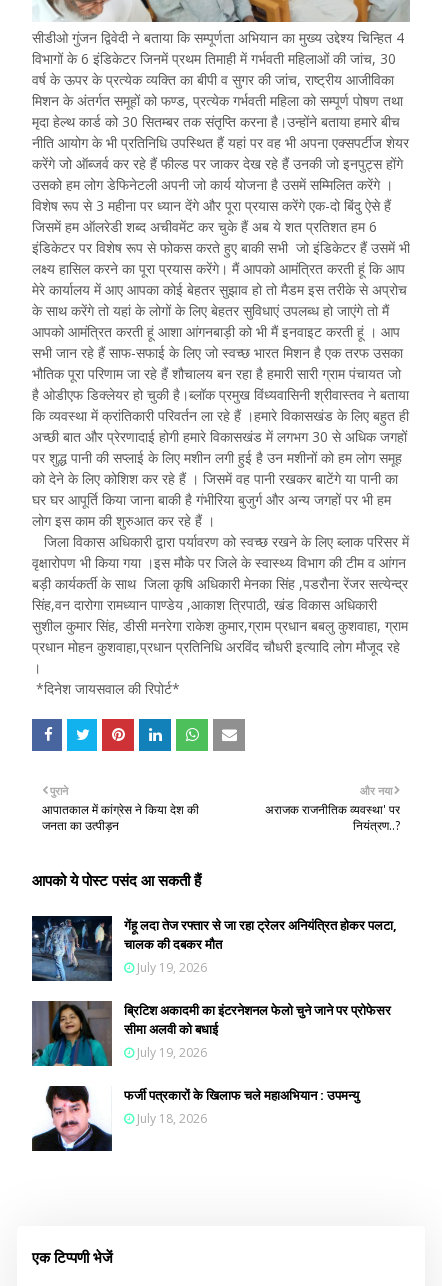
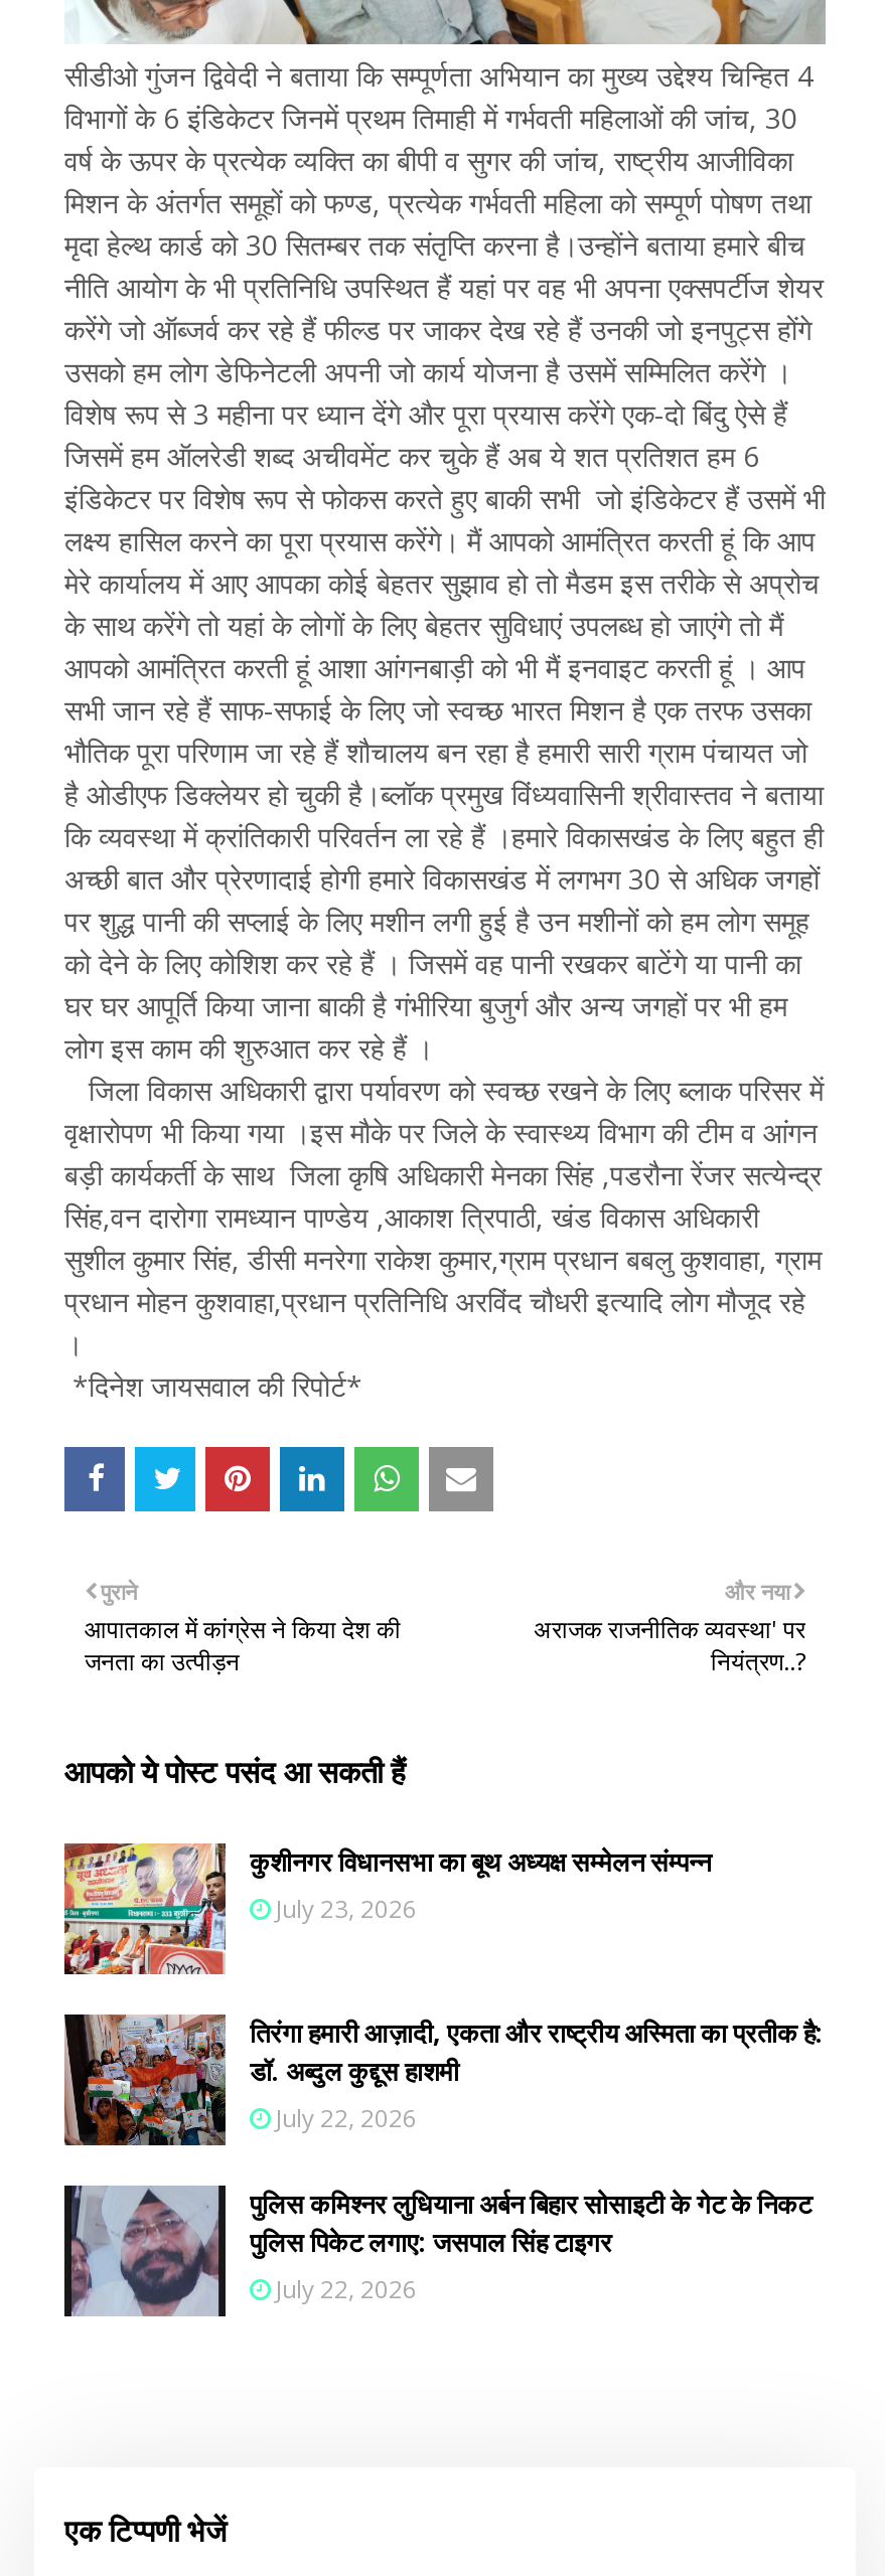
- [image]
- गेंहू लदा तेज रफ्तार से जा रहा ट्रेलर अनियंत्रित होकर पलटा,
- चालक की दबकर मौत
- July 19, 2026
+ [image]
+ कुशीनगर विधानसभा का बूथ अध्यक्ष सम्मेलन संम्पन्न
+ July 23, 2026

- [image]
- ब्रिटिश अकादमी का इंटरनेशनल फेलो चुने जाने पर प्रोफेसर
- सीमा अलवी को बधाई
- July 19, 2026
+ [image]
+ तिरंगा हमारी आज़ादी, एकता और राष्ट्रीय अस्मिता का प्रतीक है:
+ डॉ. अब्दुल कुद्दूस हाशमी
+ July 22, 2026

- [image]
- फजी॔ पत्रकारों के खिलाफ चले महाअभियान : उपमन्यु
- July 18, 2026
+ [image]
+ पुलिस कमिश्नर लुधियाना अर्बन बिहार सोसाइटी के गेट के निकट
+ पुलिस पिकेट लगाए: जसपाल सिंह टाइगर
+ July 22, 2026
